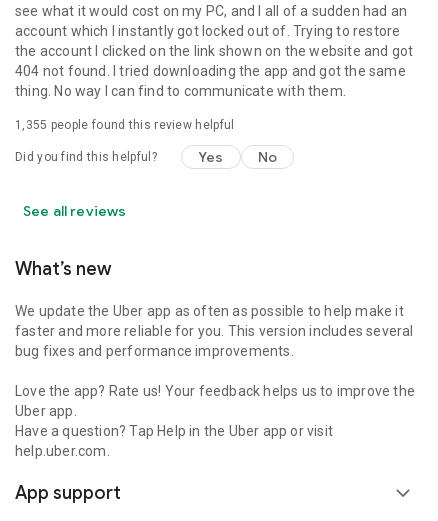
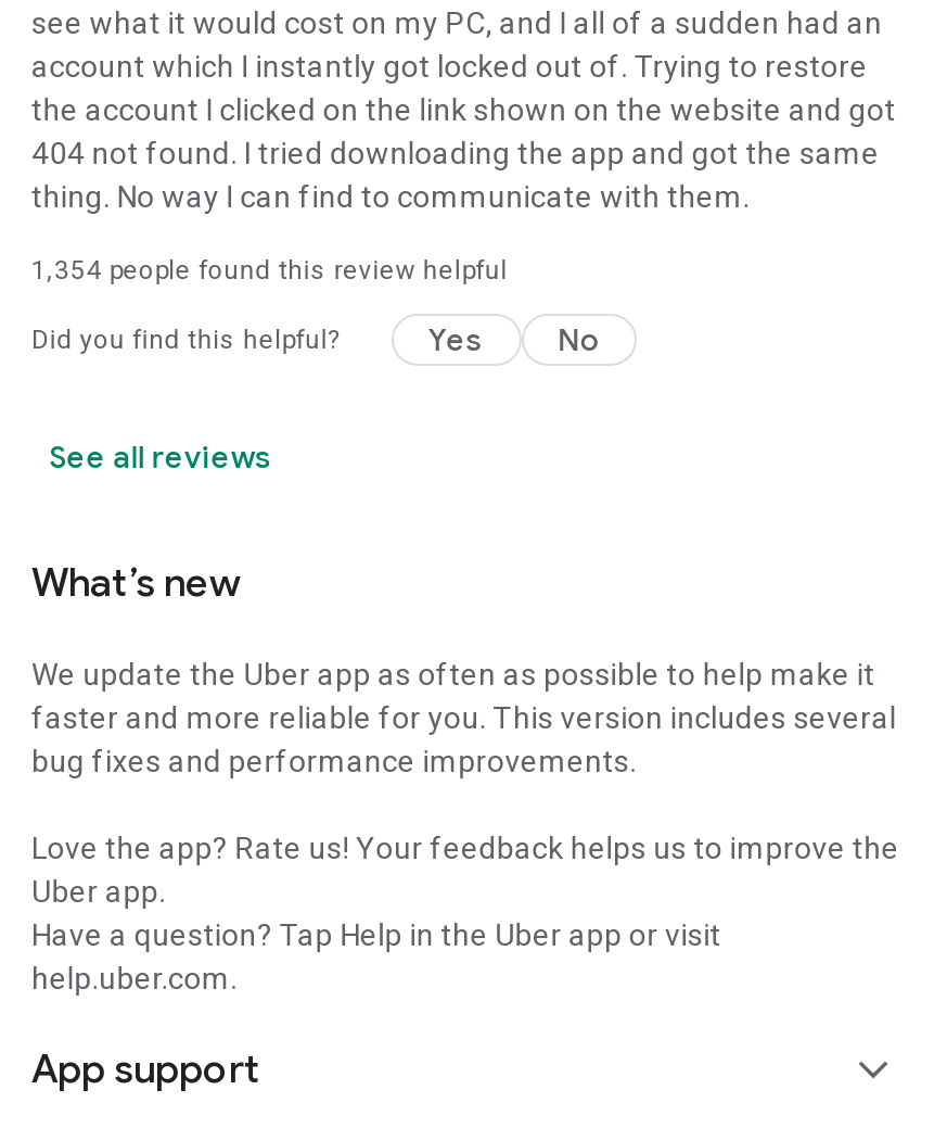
- 1,355 people found this review helpful
+ 1,354 people found this review helpful
